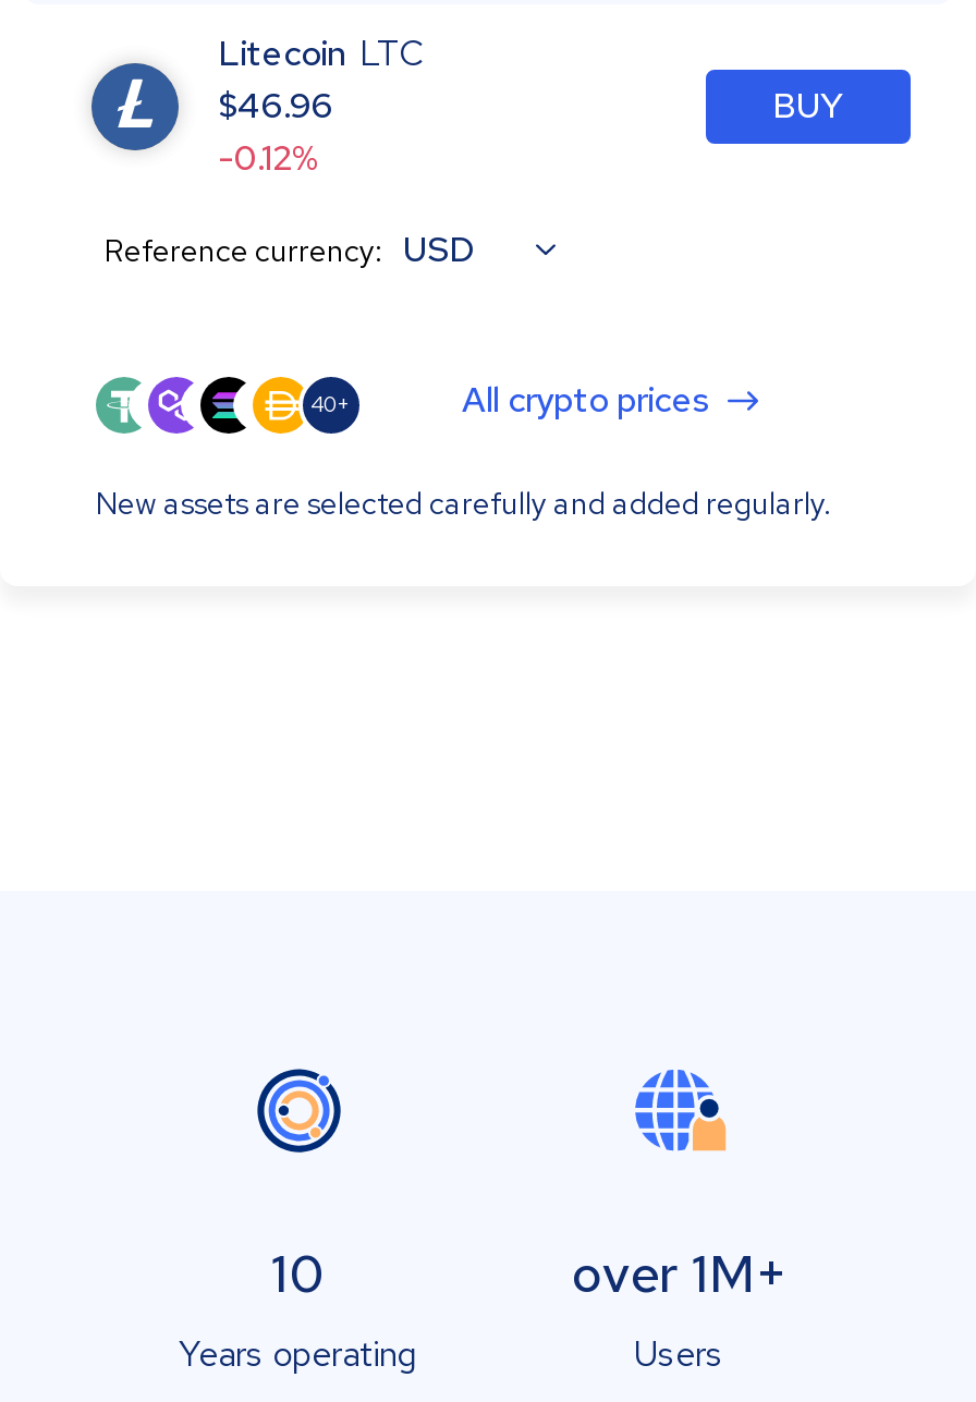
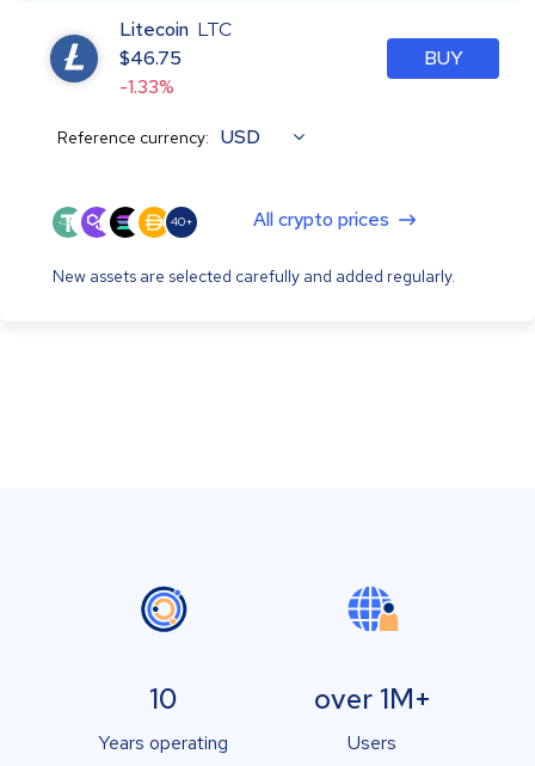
- $46.96
+ $46.75

- -0.12%
+ -1.33%
